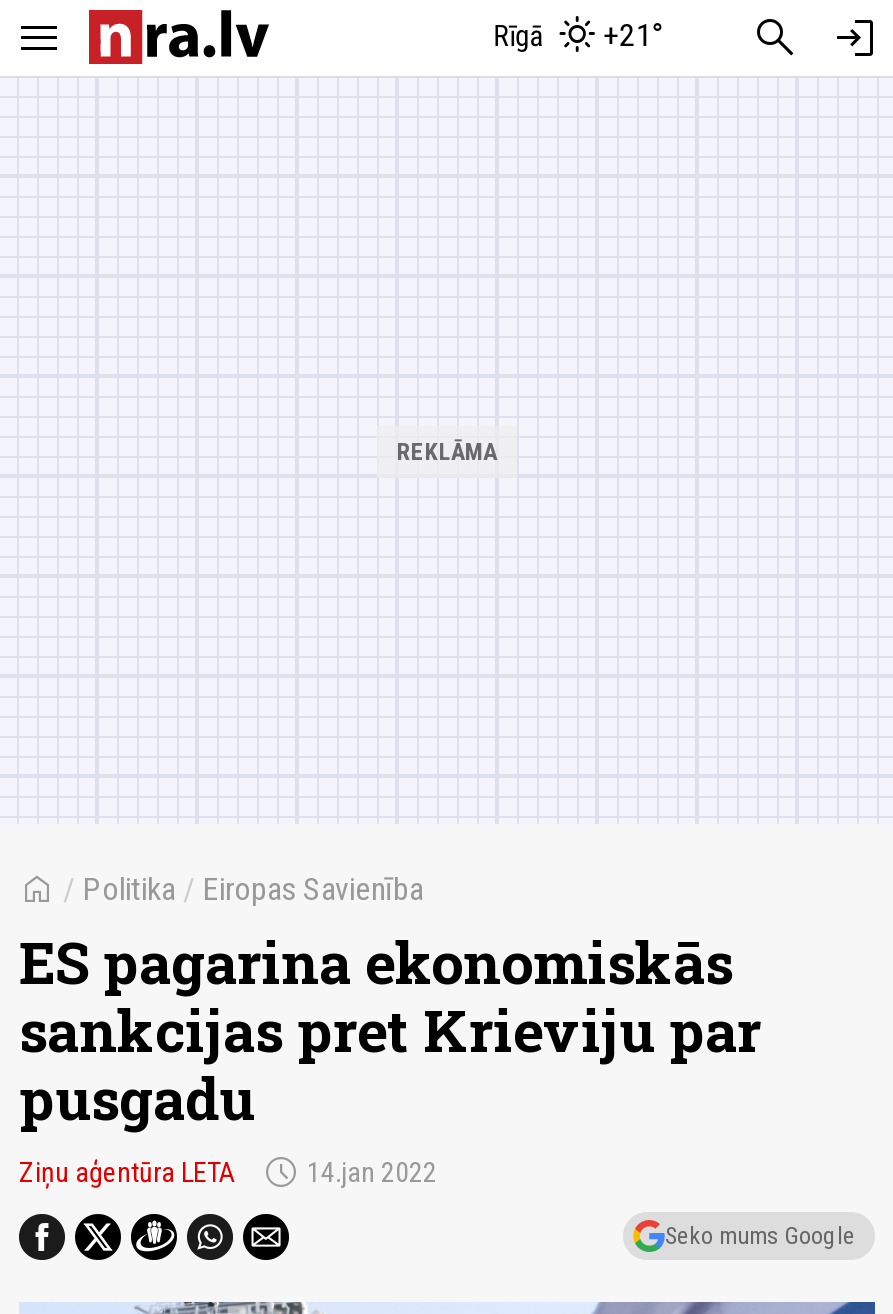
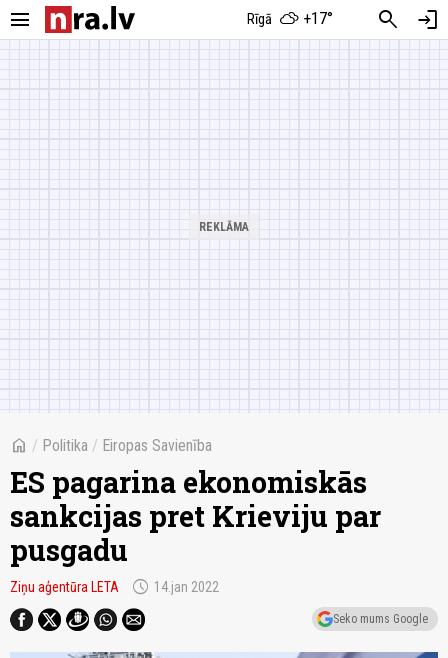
- Rīgā +21°
+ Rīgā +17°
